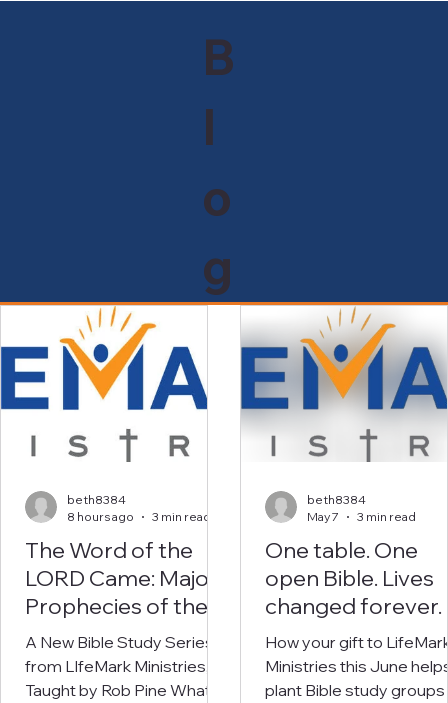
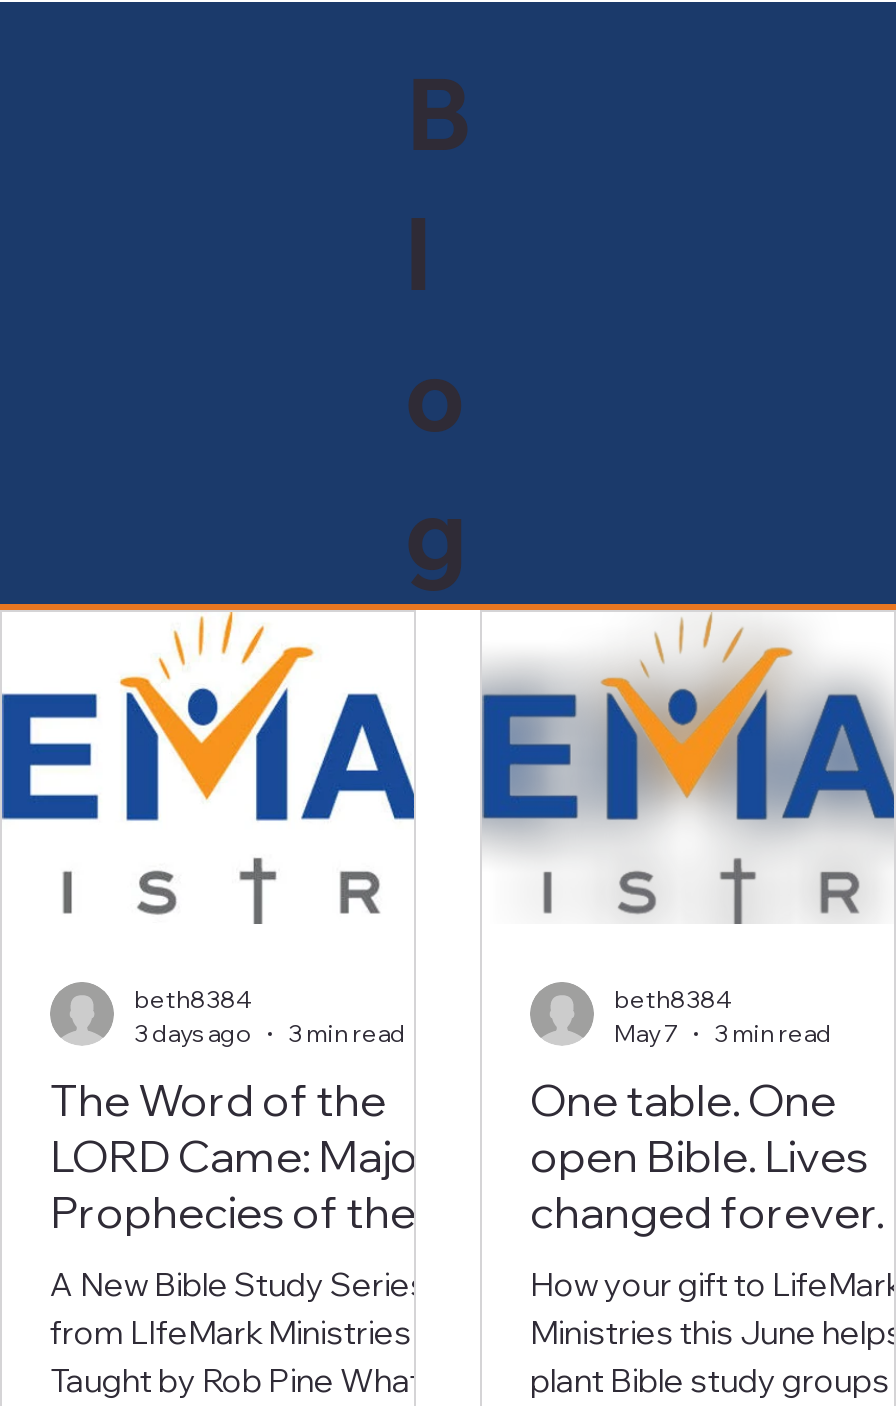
- 8 hours ago 3 min read
+ 3 days ago 3 min read
